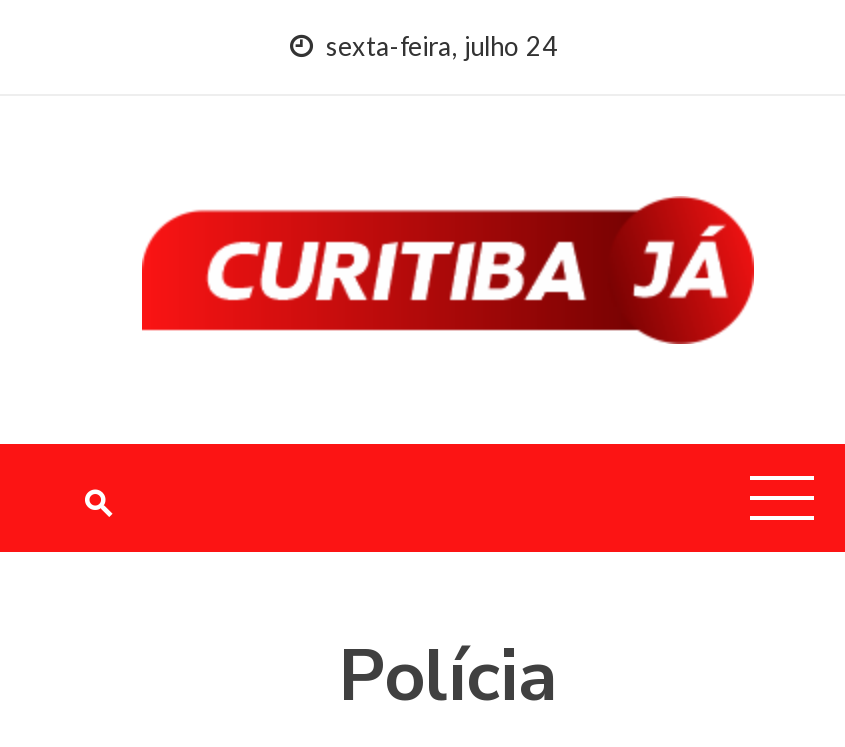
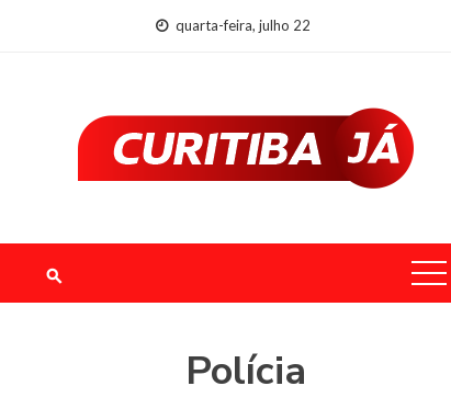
- sexta-feira, julho 24
+ quarta-feira, julho 22
